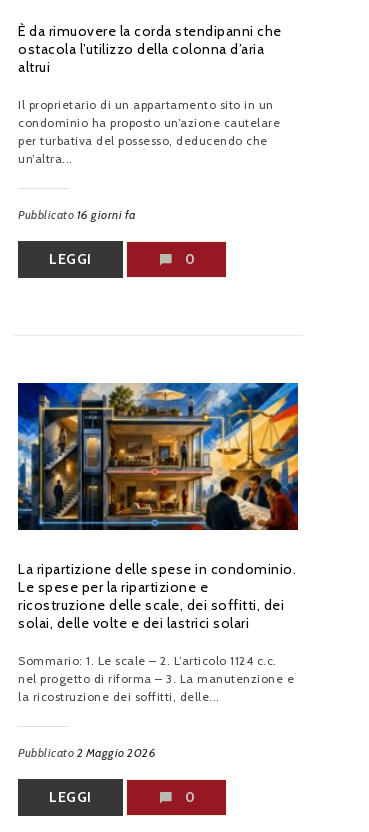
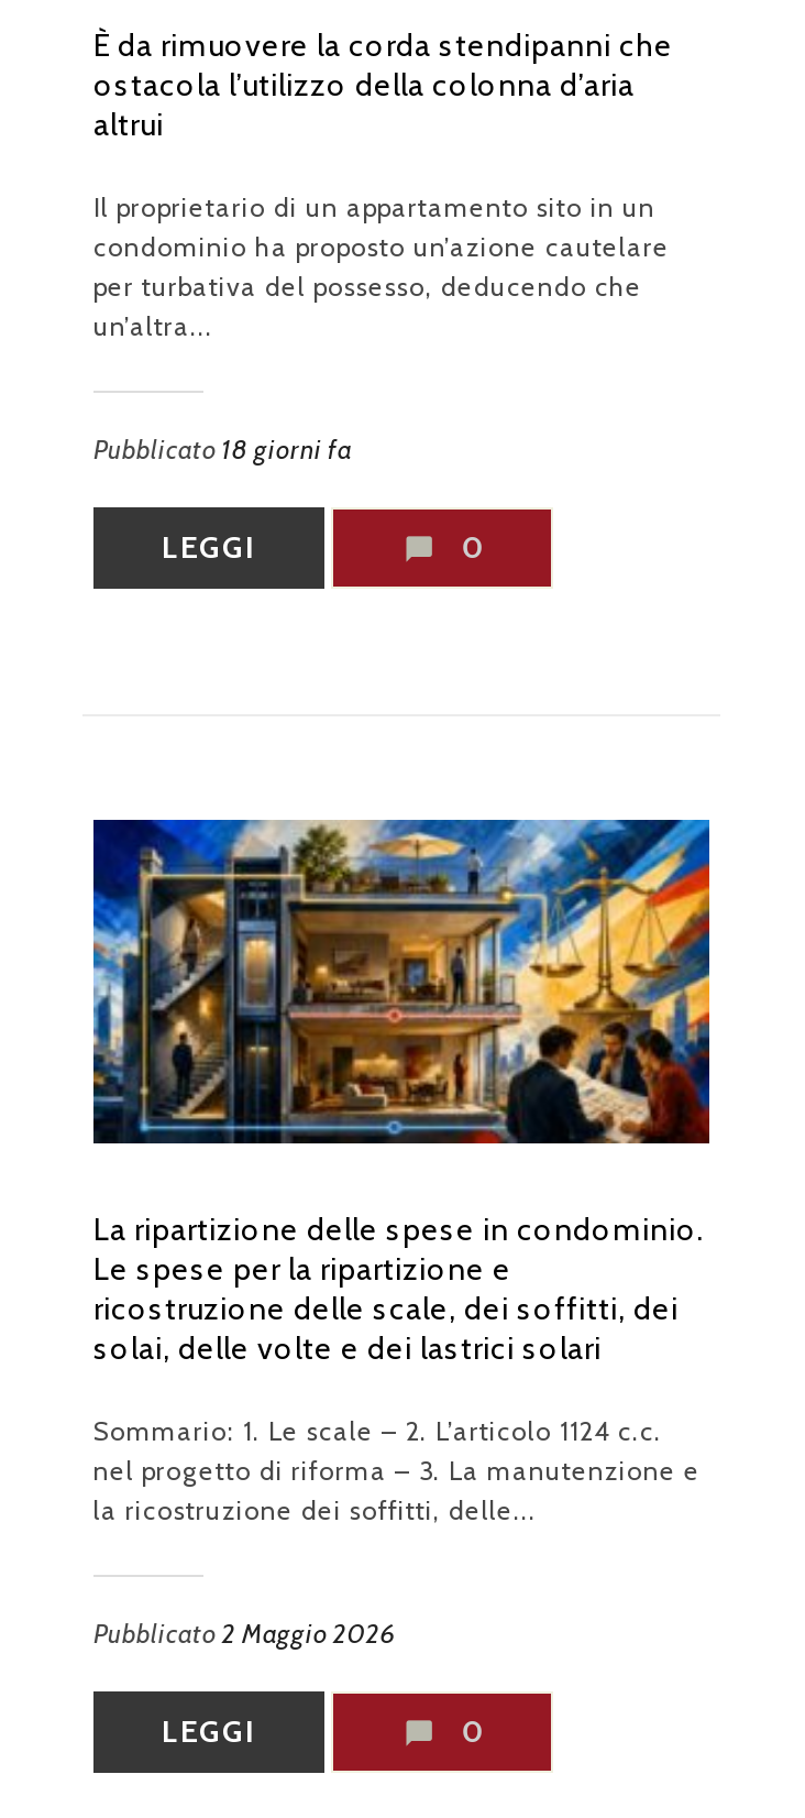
- Pubblicato 16 giorni fa
+ Pubblicato 18 giorni fa
